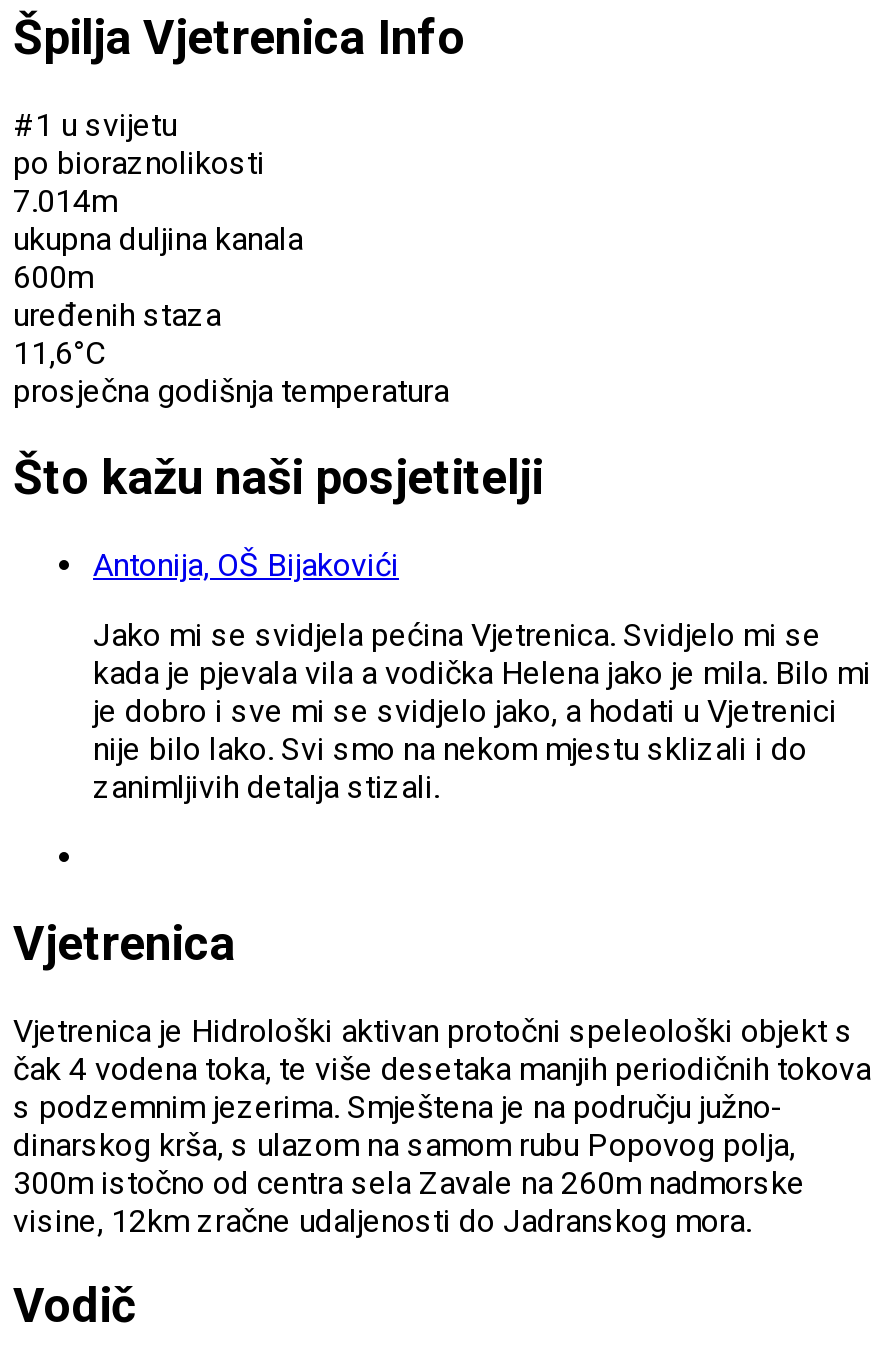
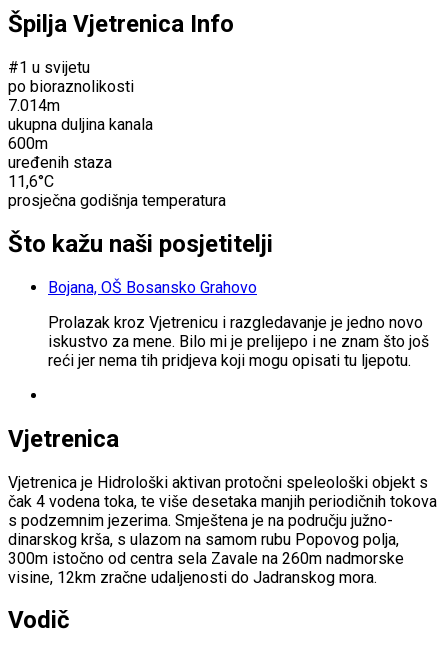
- Antonija, OŠ Bijakovići
+ Bojana, OŠ Bosansko Grahovo

- Jako mi se svidjela pećina Vjetrenica. Svidjelo mi se
- kada je pjevala vila a vodička Helena jako je mila. Bilo mi
- je dobro i sve mi se svidjelo jako, a hodati u Vjetrenici
- nije bilo lako. Svi smo na nekom mjestu sklizali i do
- zanimljivih detalja stizali.
+ Prolazak kroz Vjetrenicu i razgledavanje je jedno novo
+ iskustvo za mene. Bilo mi je prelijepo i ne znam što još
+ reći jer nema tih pridjeva koji mogu opisati tu ljepotu.
